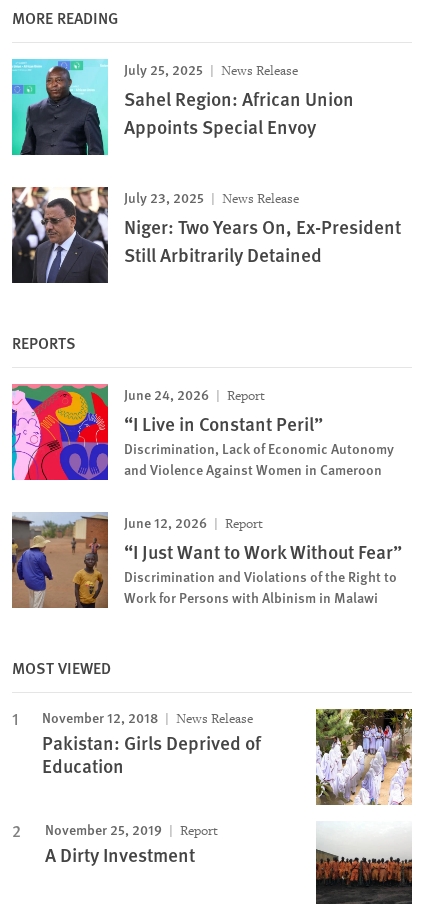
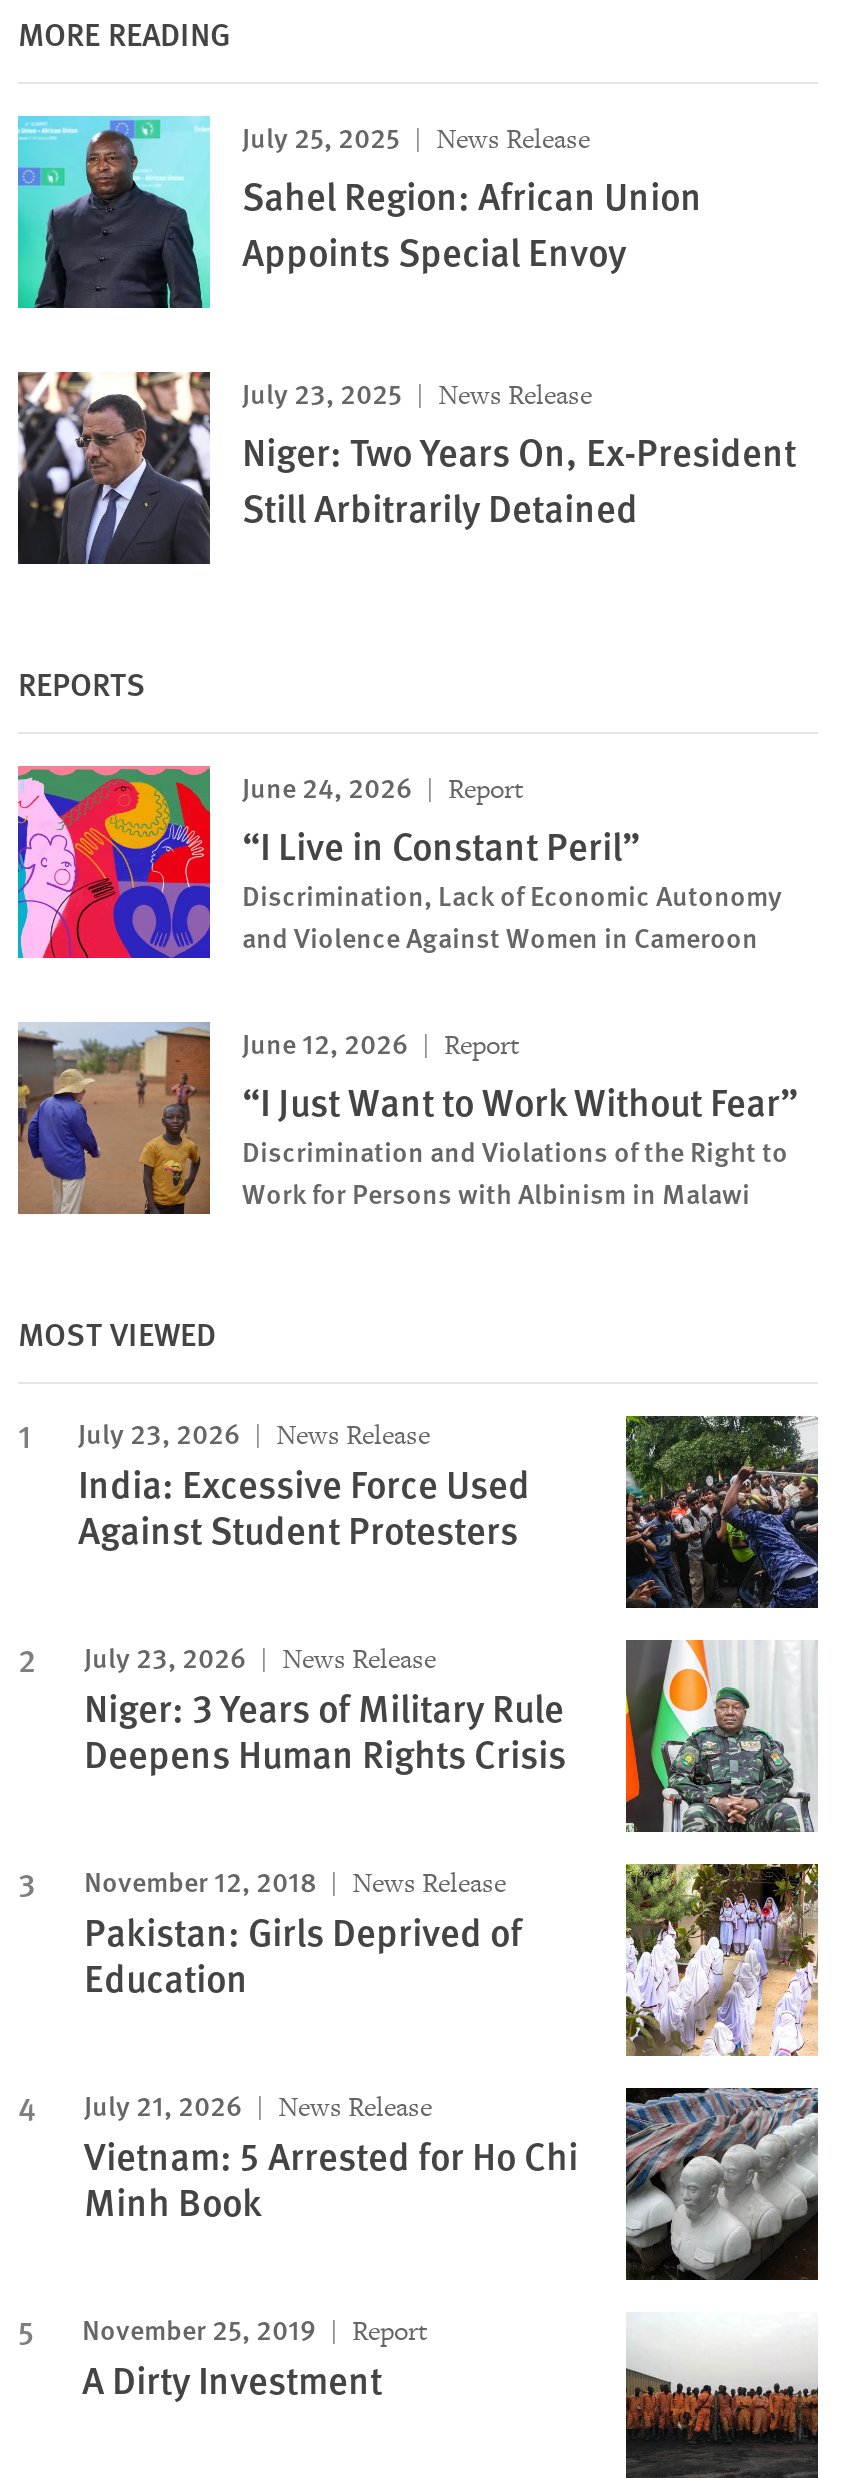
+ [image]
+ July 23, 2026
+ News Release
+ India: Excessive Force Used
+ Against Student Protesters
+ July 23, 2026
+ News Release
+ Niger: 3 Years of Military Rule
+ Deepens Human Rights Crisis

+ [image]

+ [image]
+ July 21, 2026
+ News Release
+ Vietnam: 5 Arrested for Ho Chi
+ Minh Book
